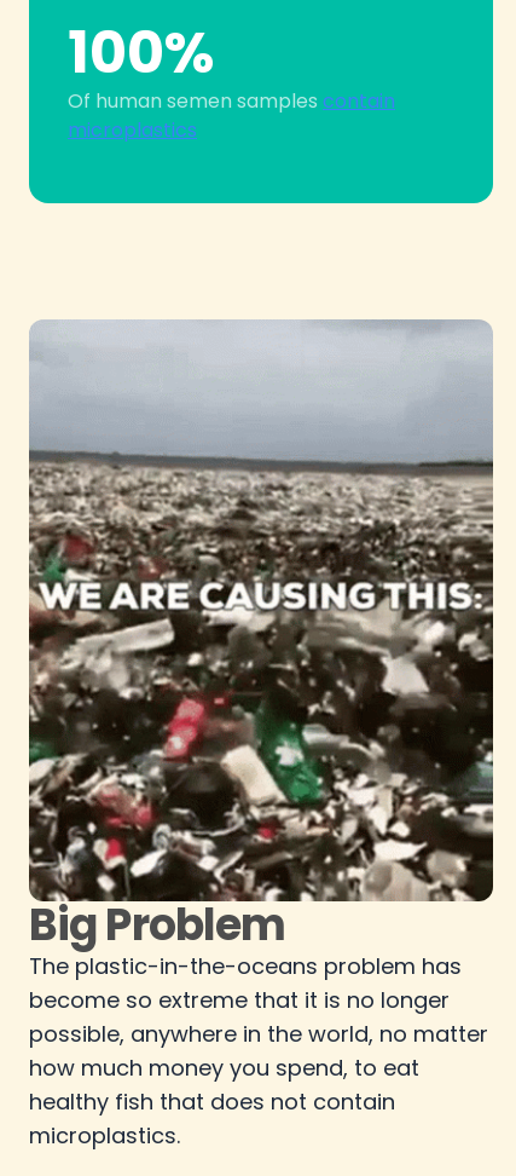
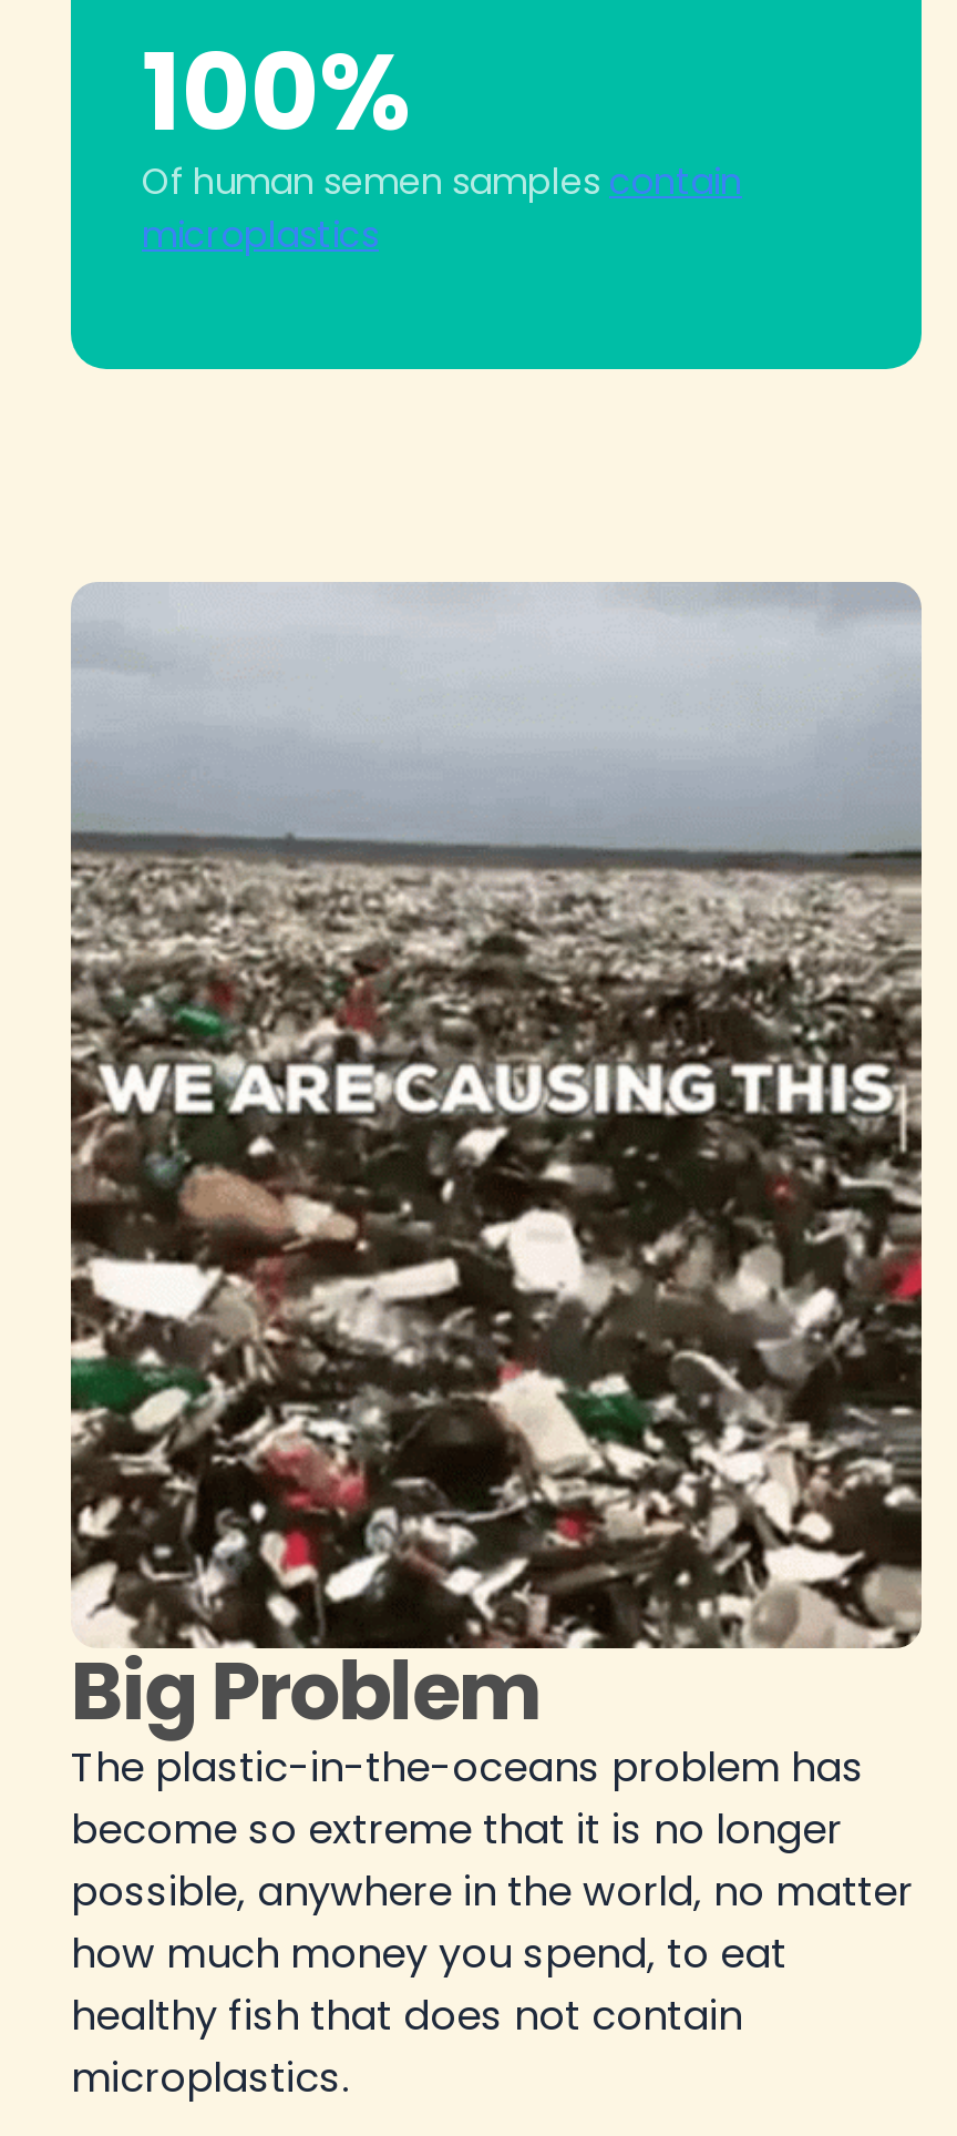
- [image]
+ [image]
